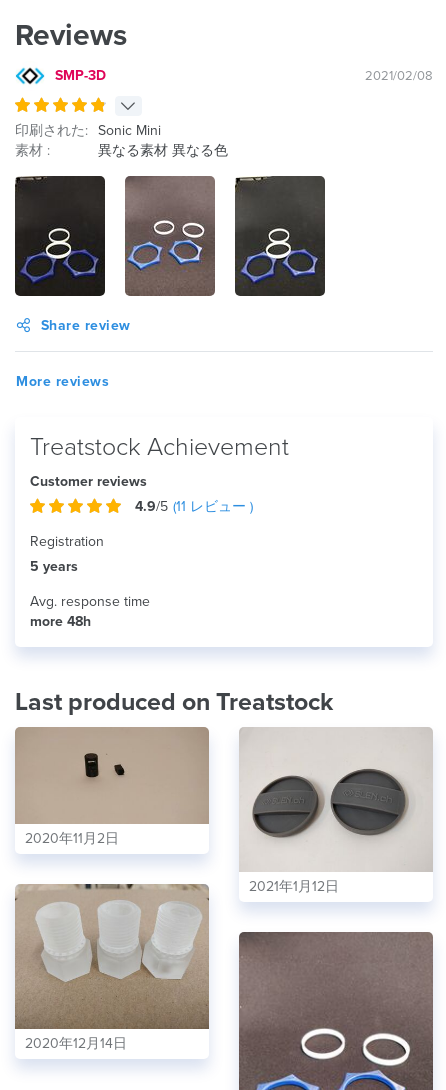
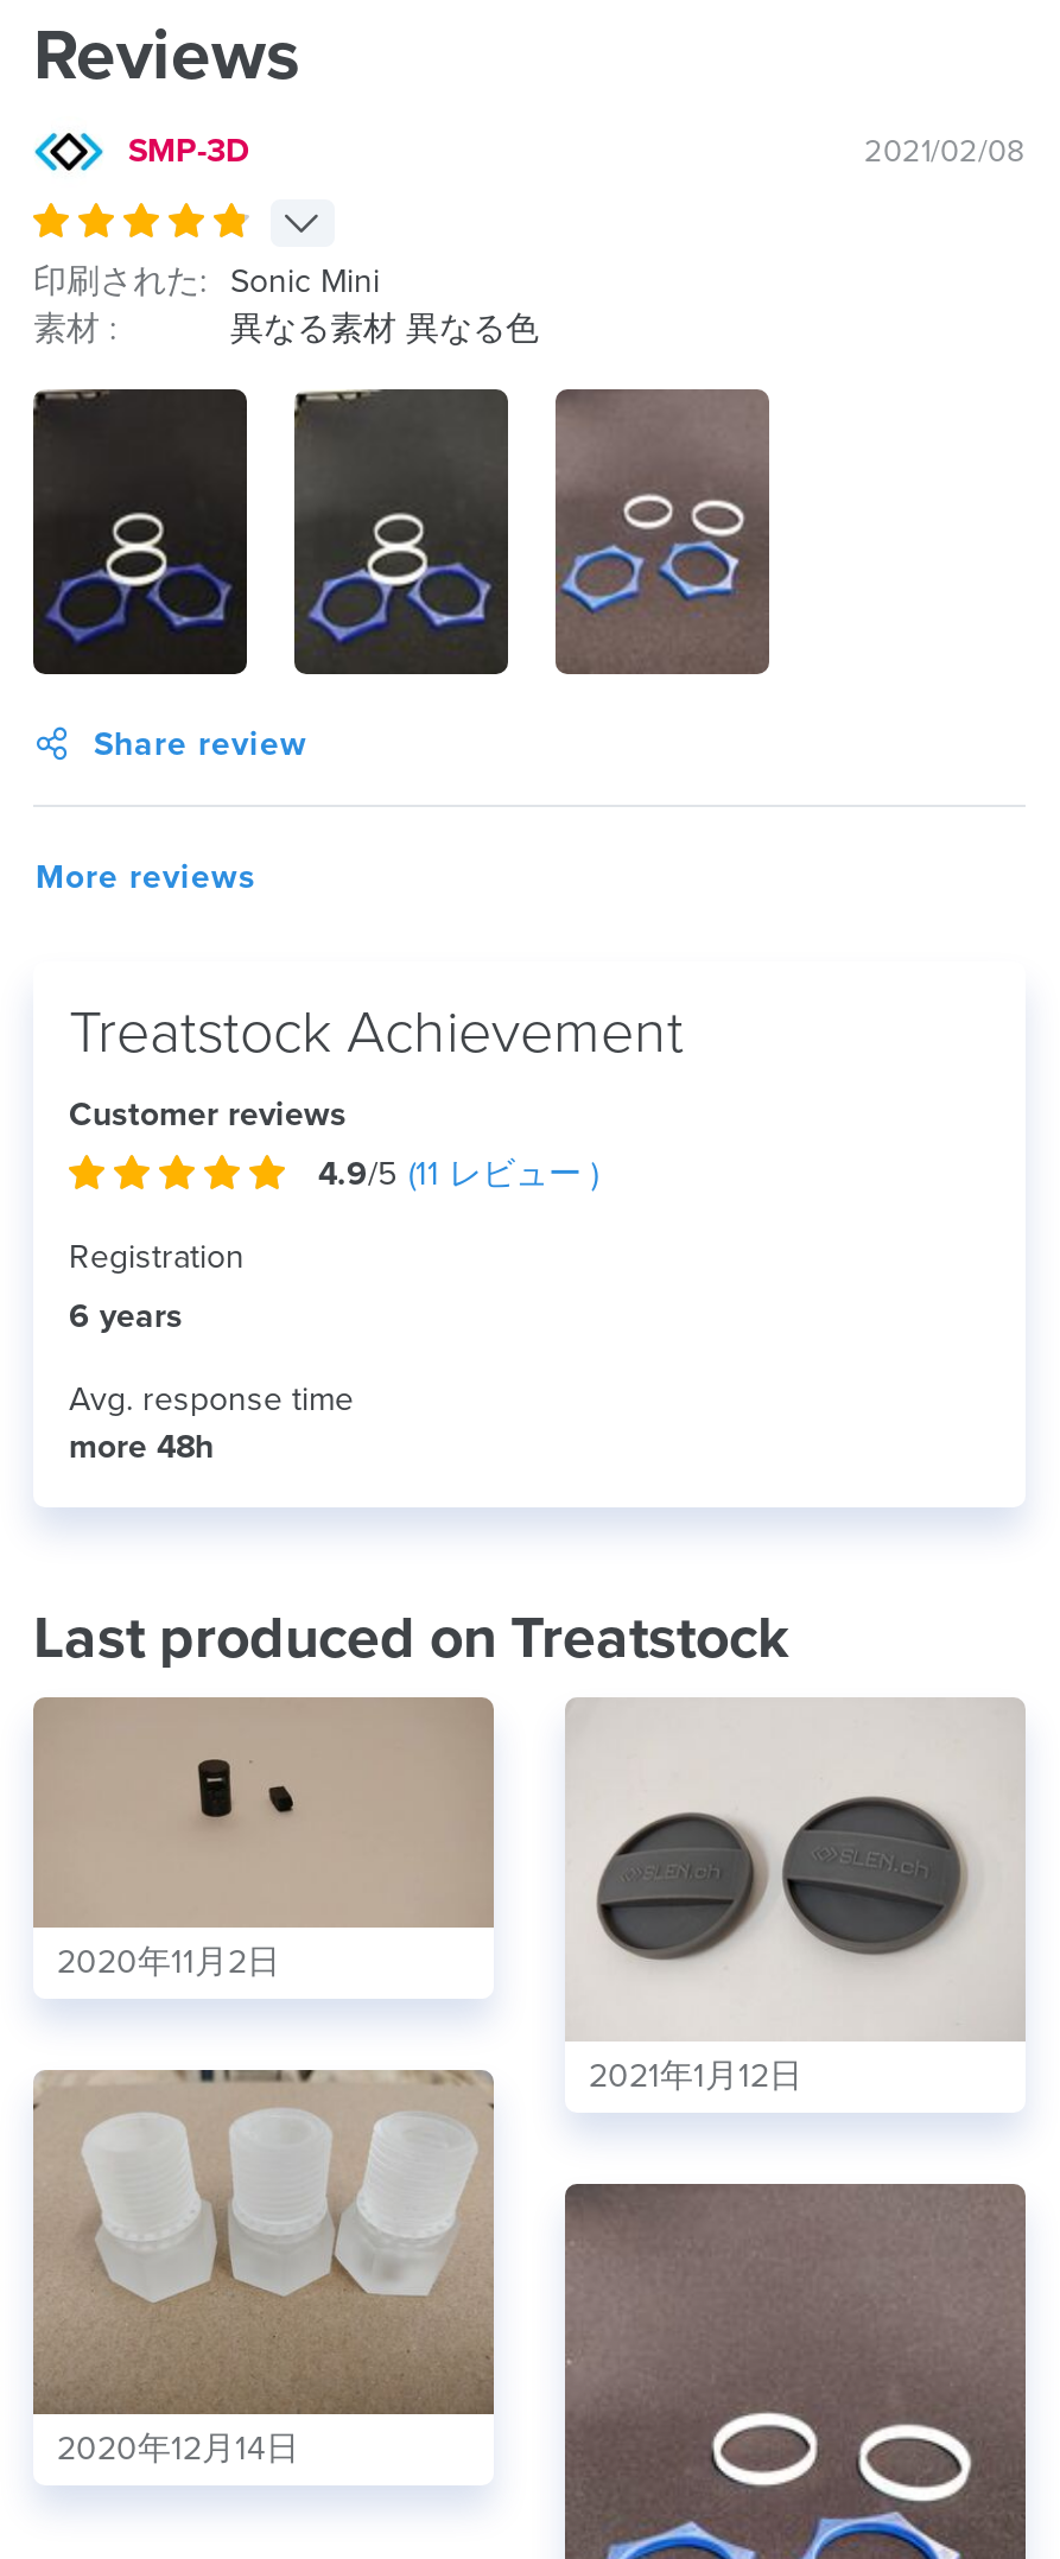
- [image]
+ [image]

- [image]
+ [image]

- 5 years
+ 6 years
